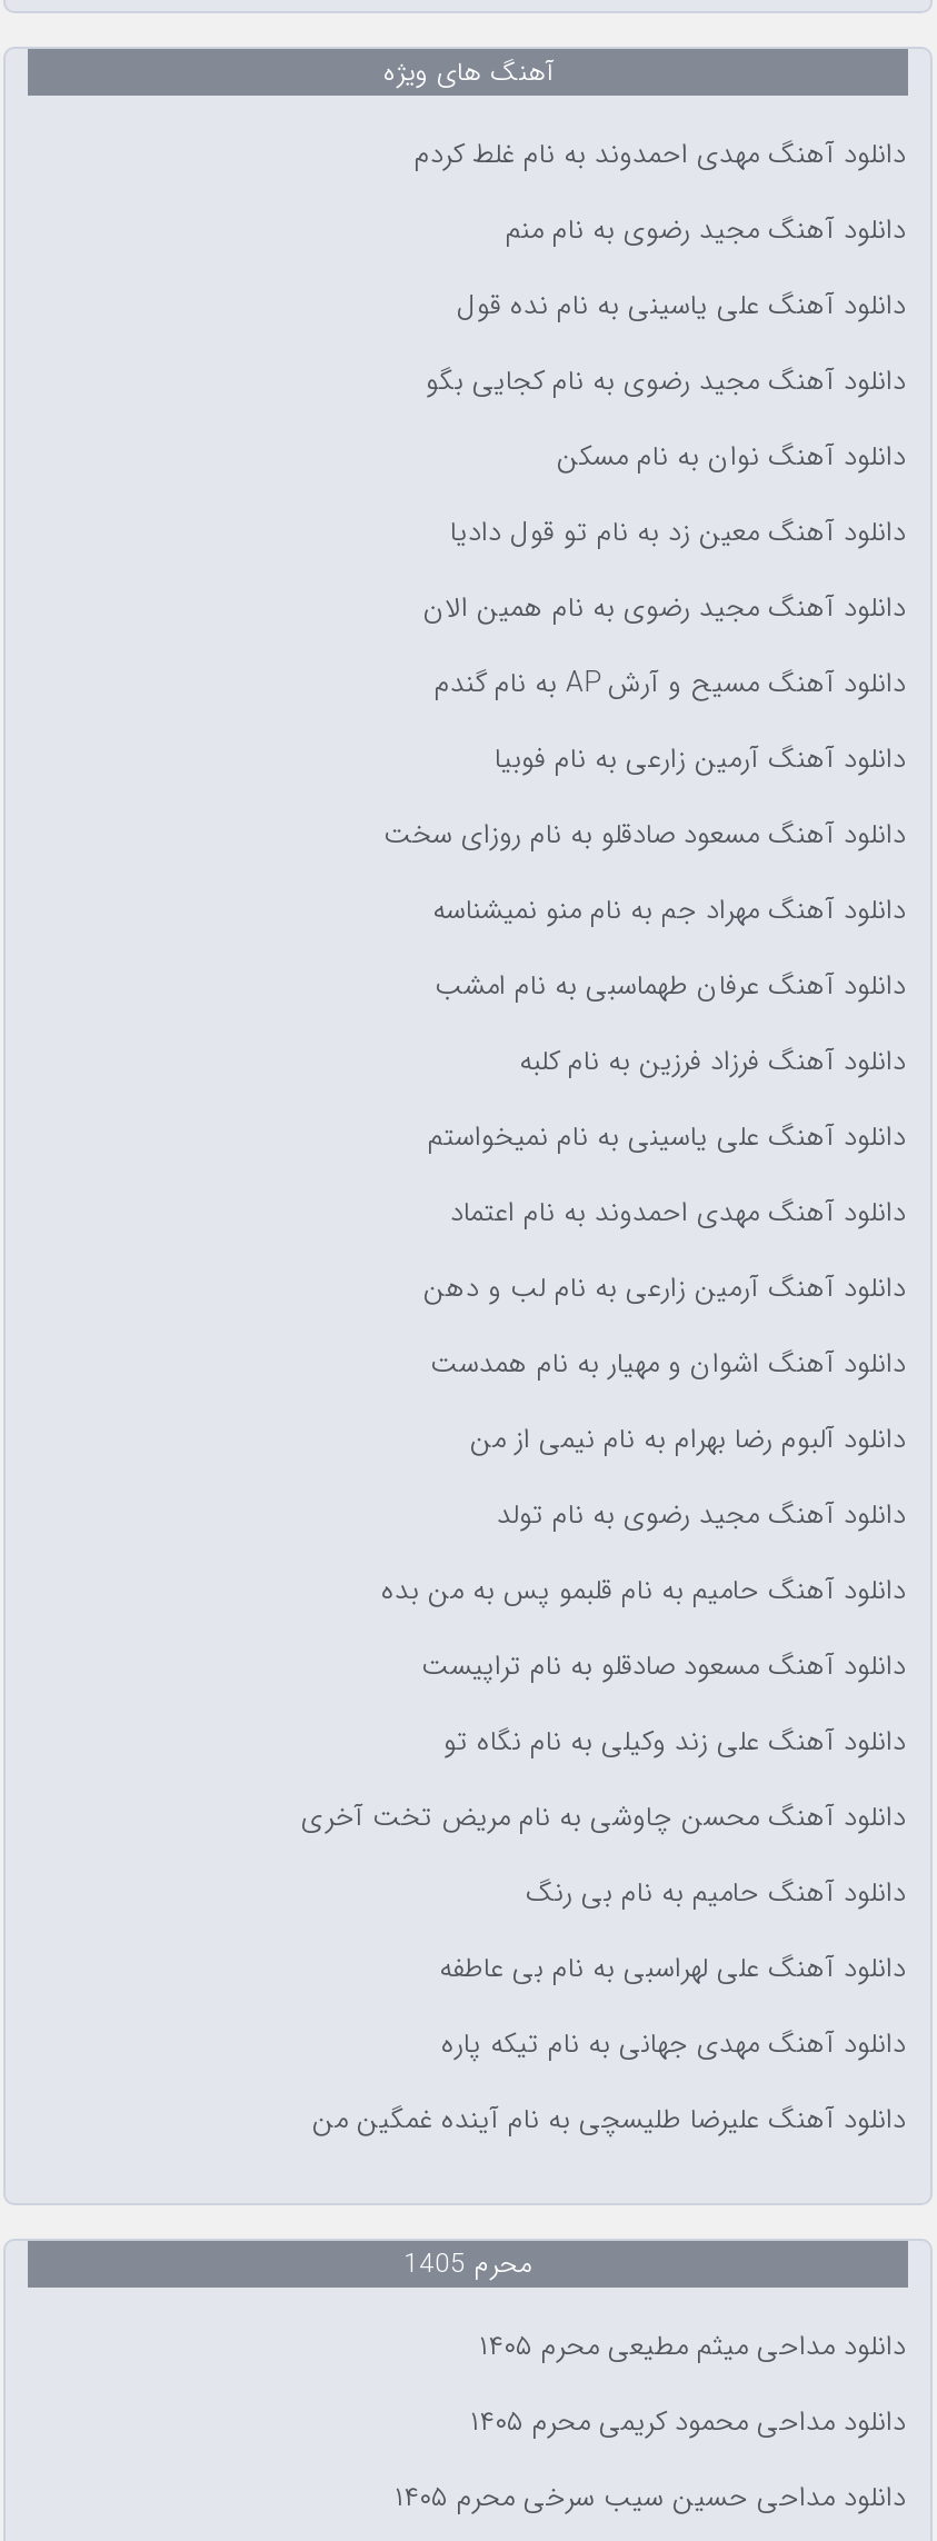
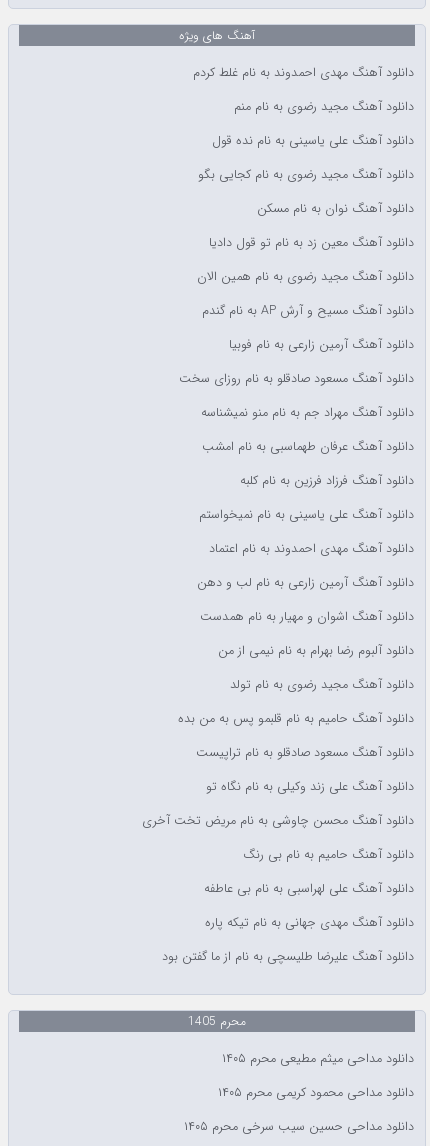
- دانلود آهنگ علیرضا طلیسچی به نام آینده غمگین من
+ دانلود آهنگ علیرضا طلیسچی به نام از ما گفتن بود
